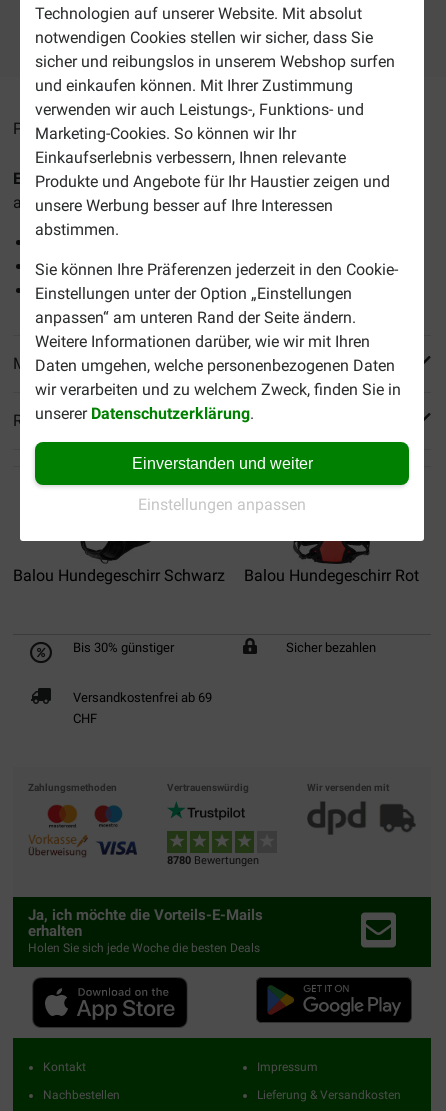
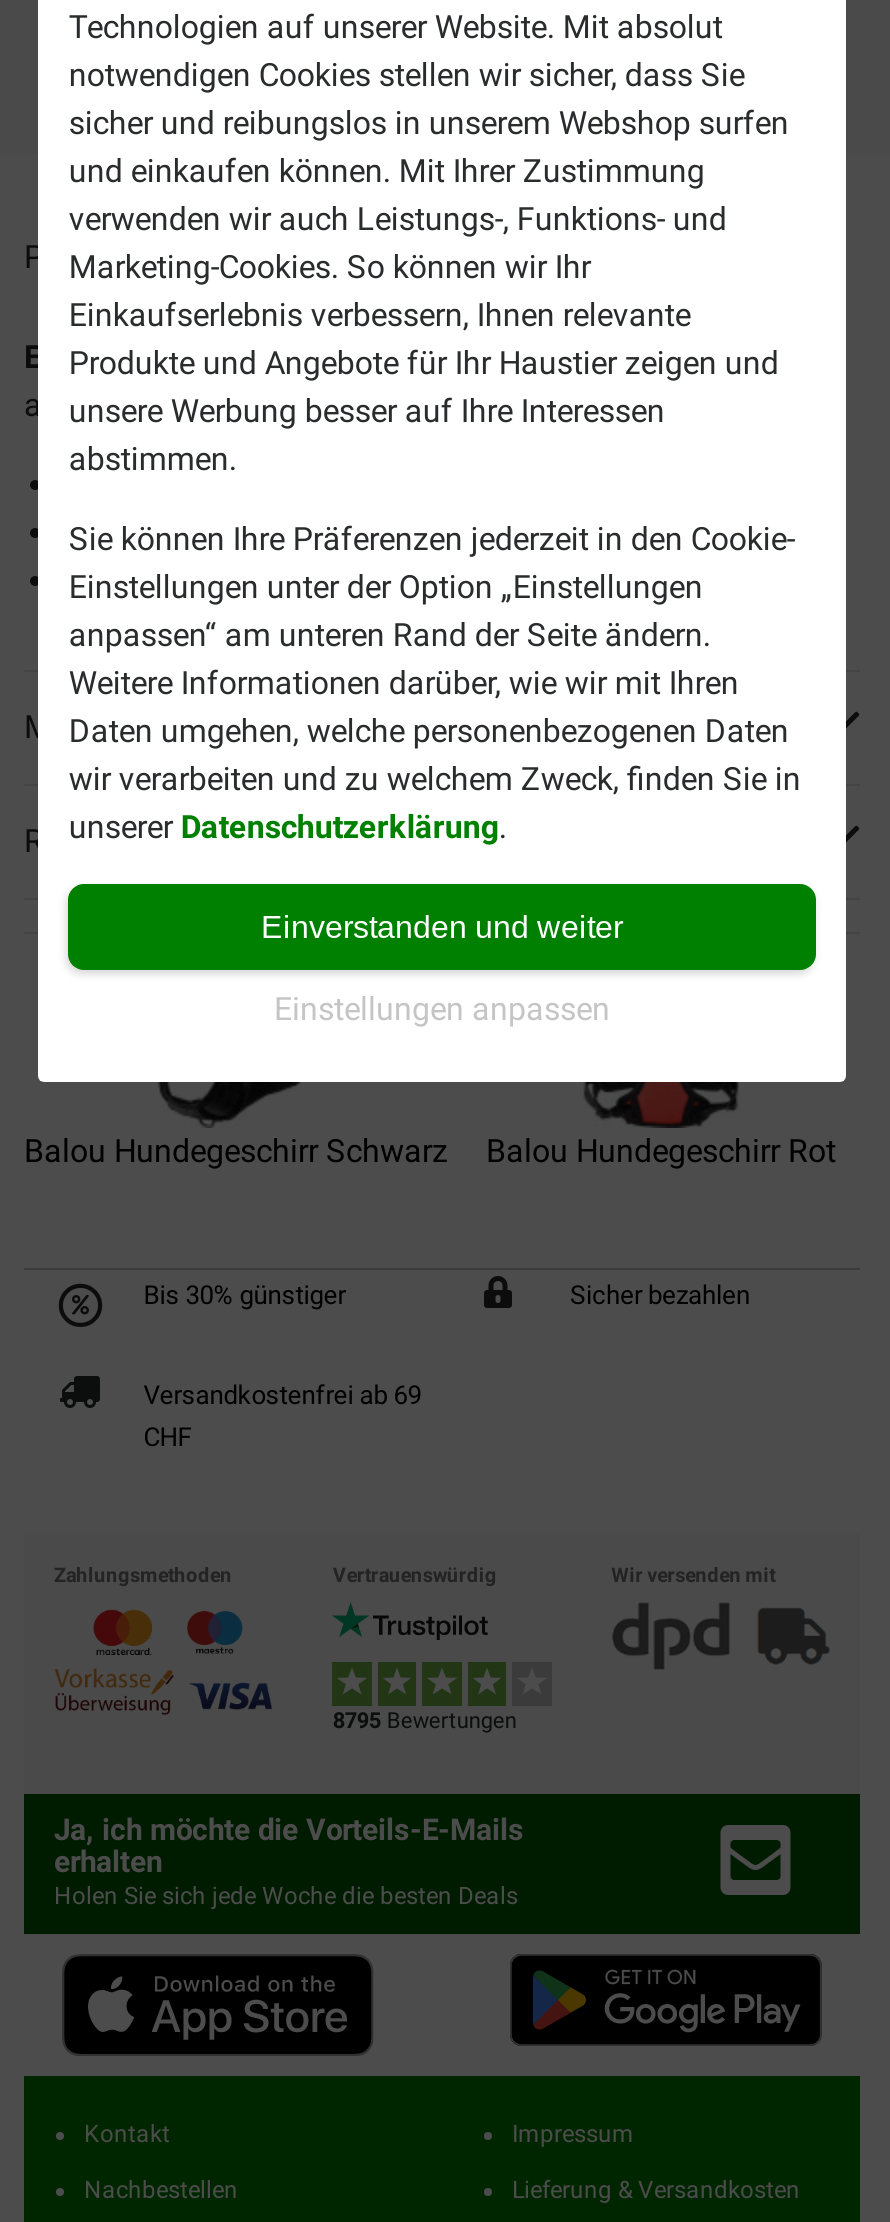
- 8780 Bewertungen
+ 8795 Bewertungen
